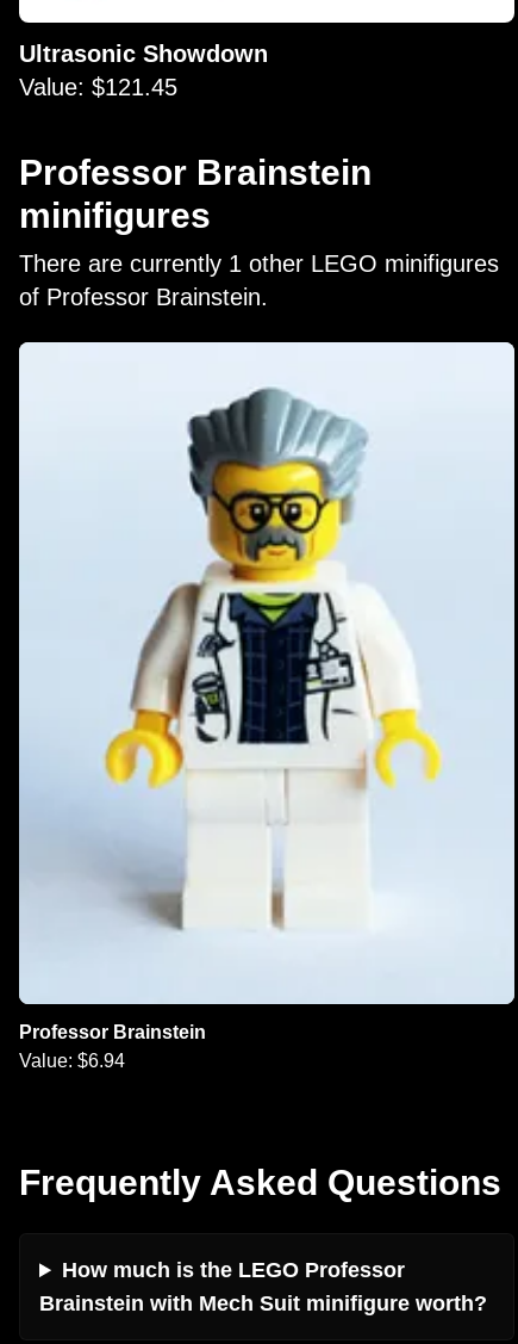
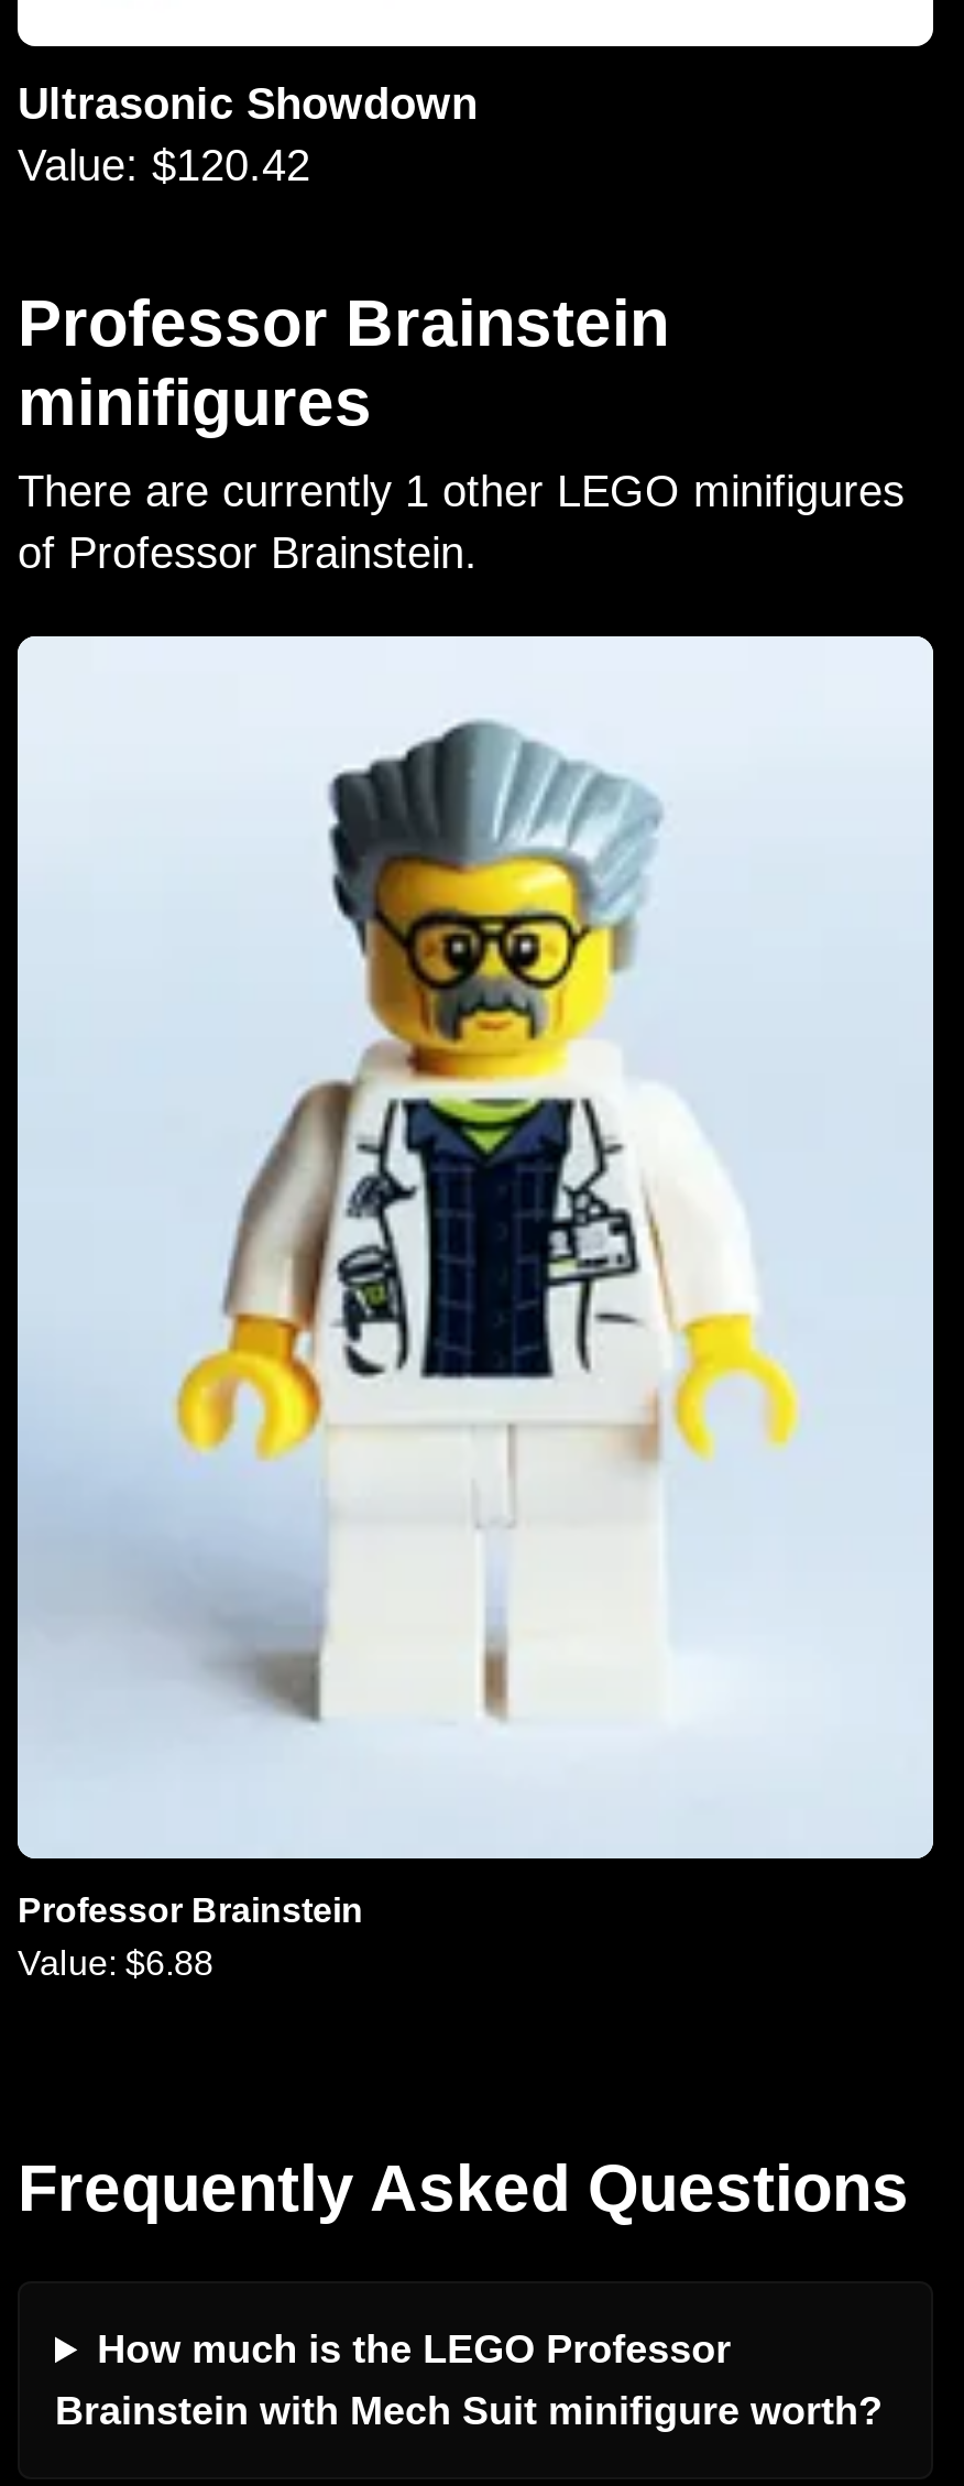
- Value: $121.45
+ Value: $120.42

- Value: $6.94
+ Value: $6.88
